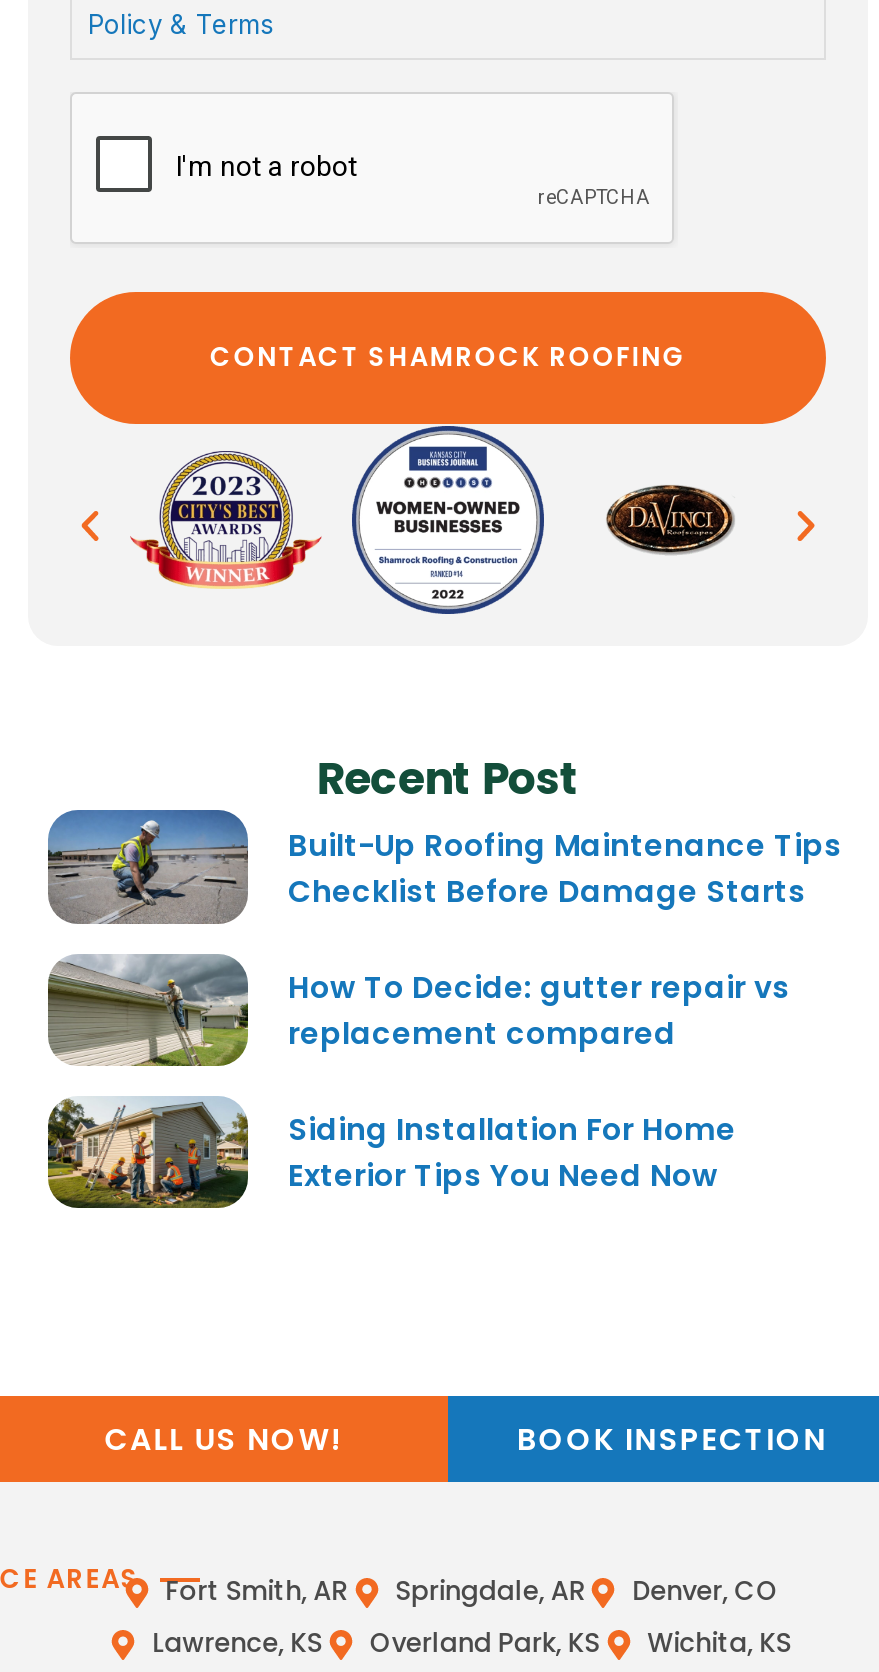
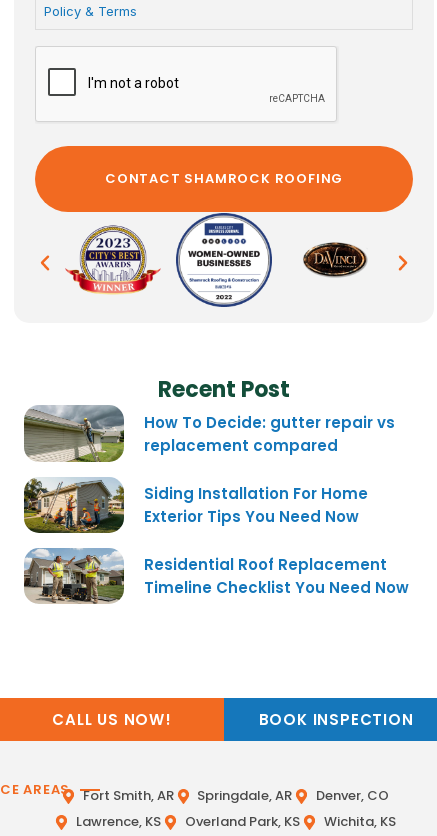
- [image]
- Built-Up Roofing Maintenance Tips
- Checklist Before Damage Starts

moved up: [image] | How To Decide: gutter repair vs | replacement compared | Siding Installation For Home | Exterior Tips You Need Now

+ [image]
+ Residential Roof Replacement
+ Timeline Checklist You Need Now
